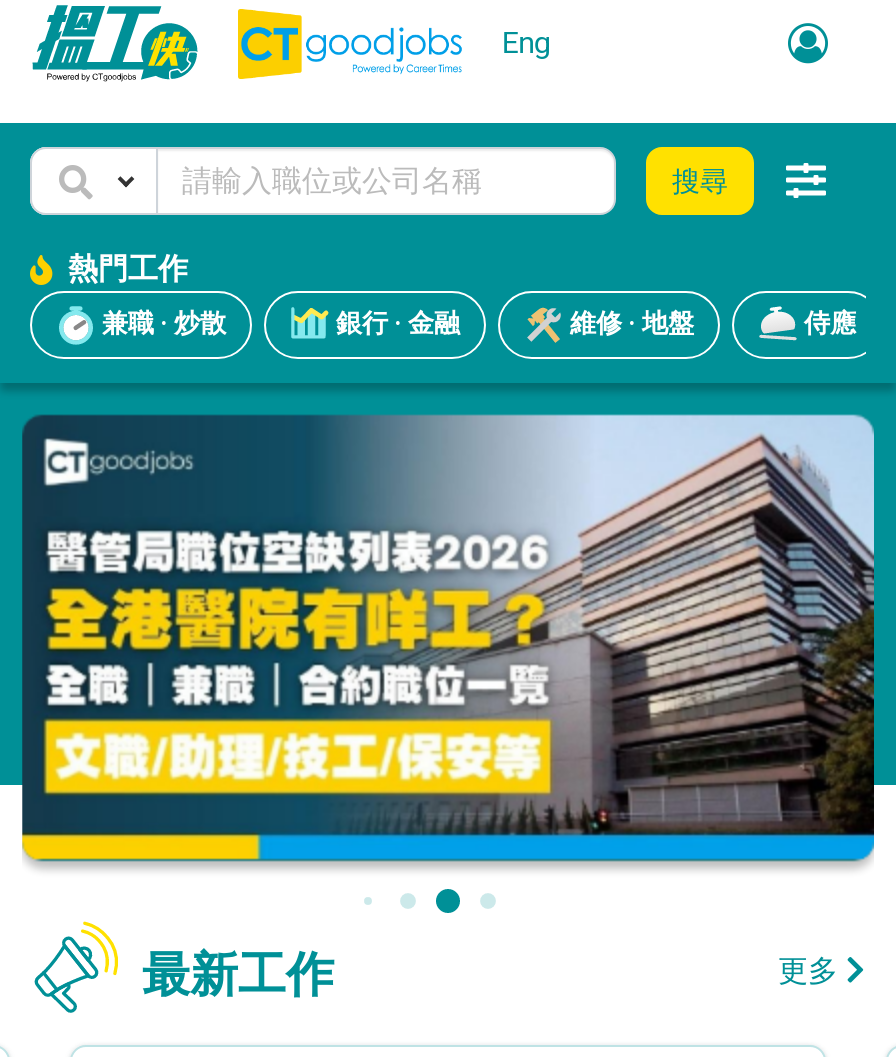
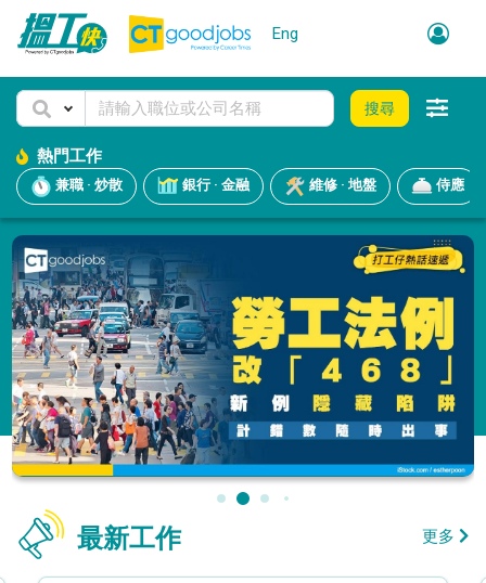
- [image]
+ [image]
